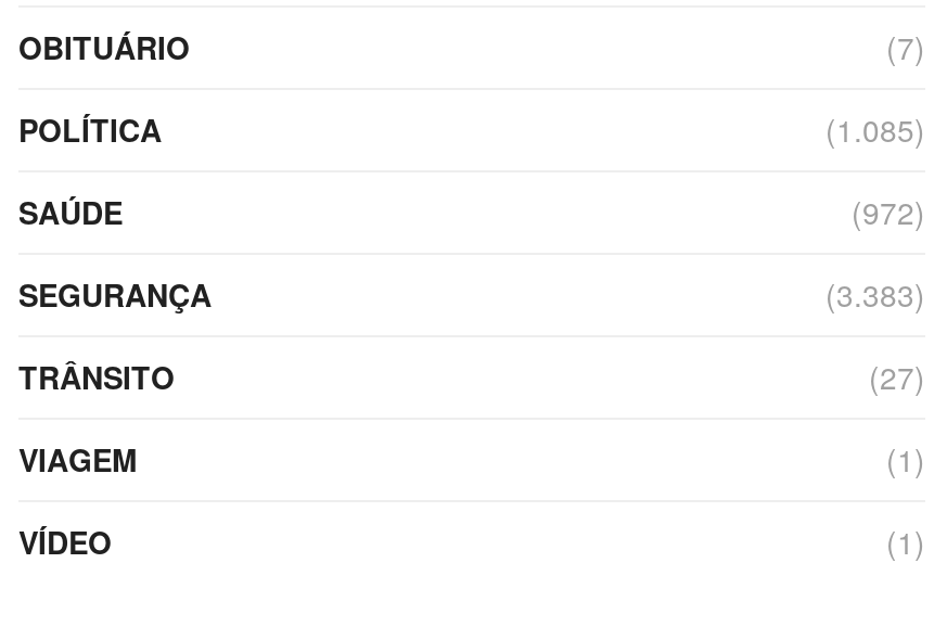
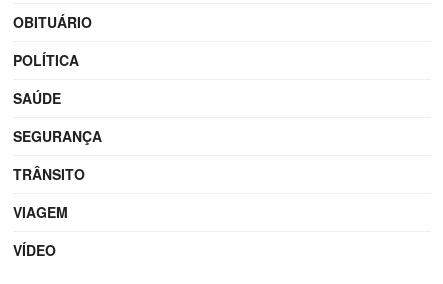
- (7)

- (1.085)

- (972)

- (3.383)

- (27)

- (1)

- (1)
